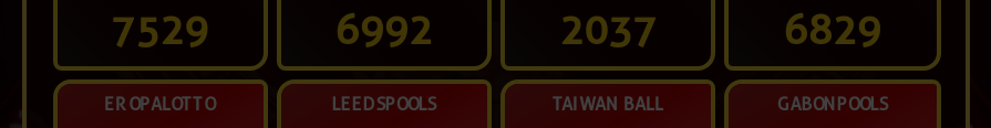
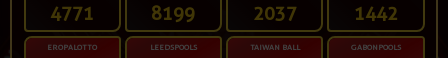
- 7529
+ 4771

- 6992
+ 8199

- 6829
+ 1442
